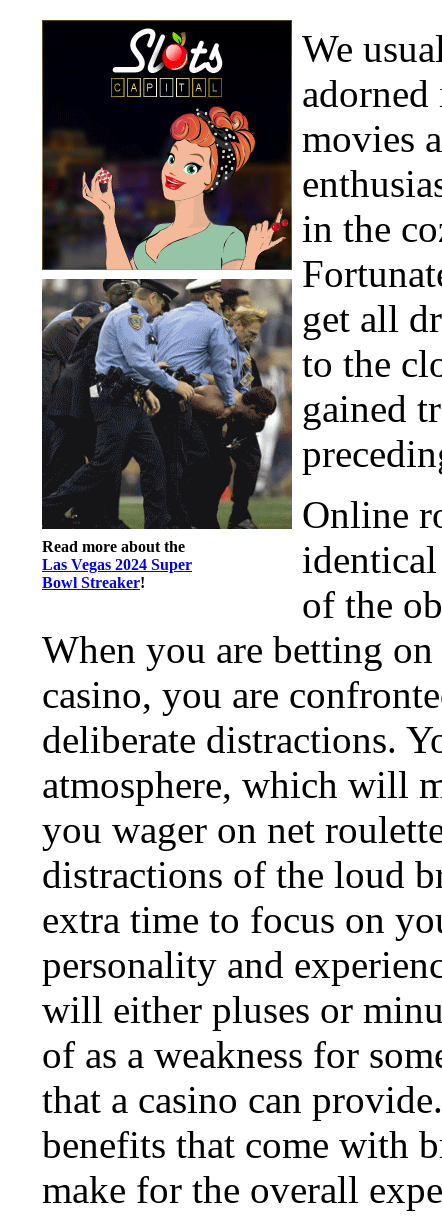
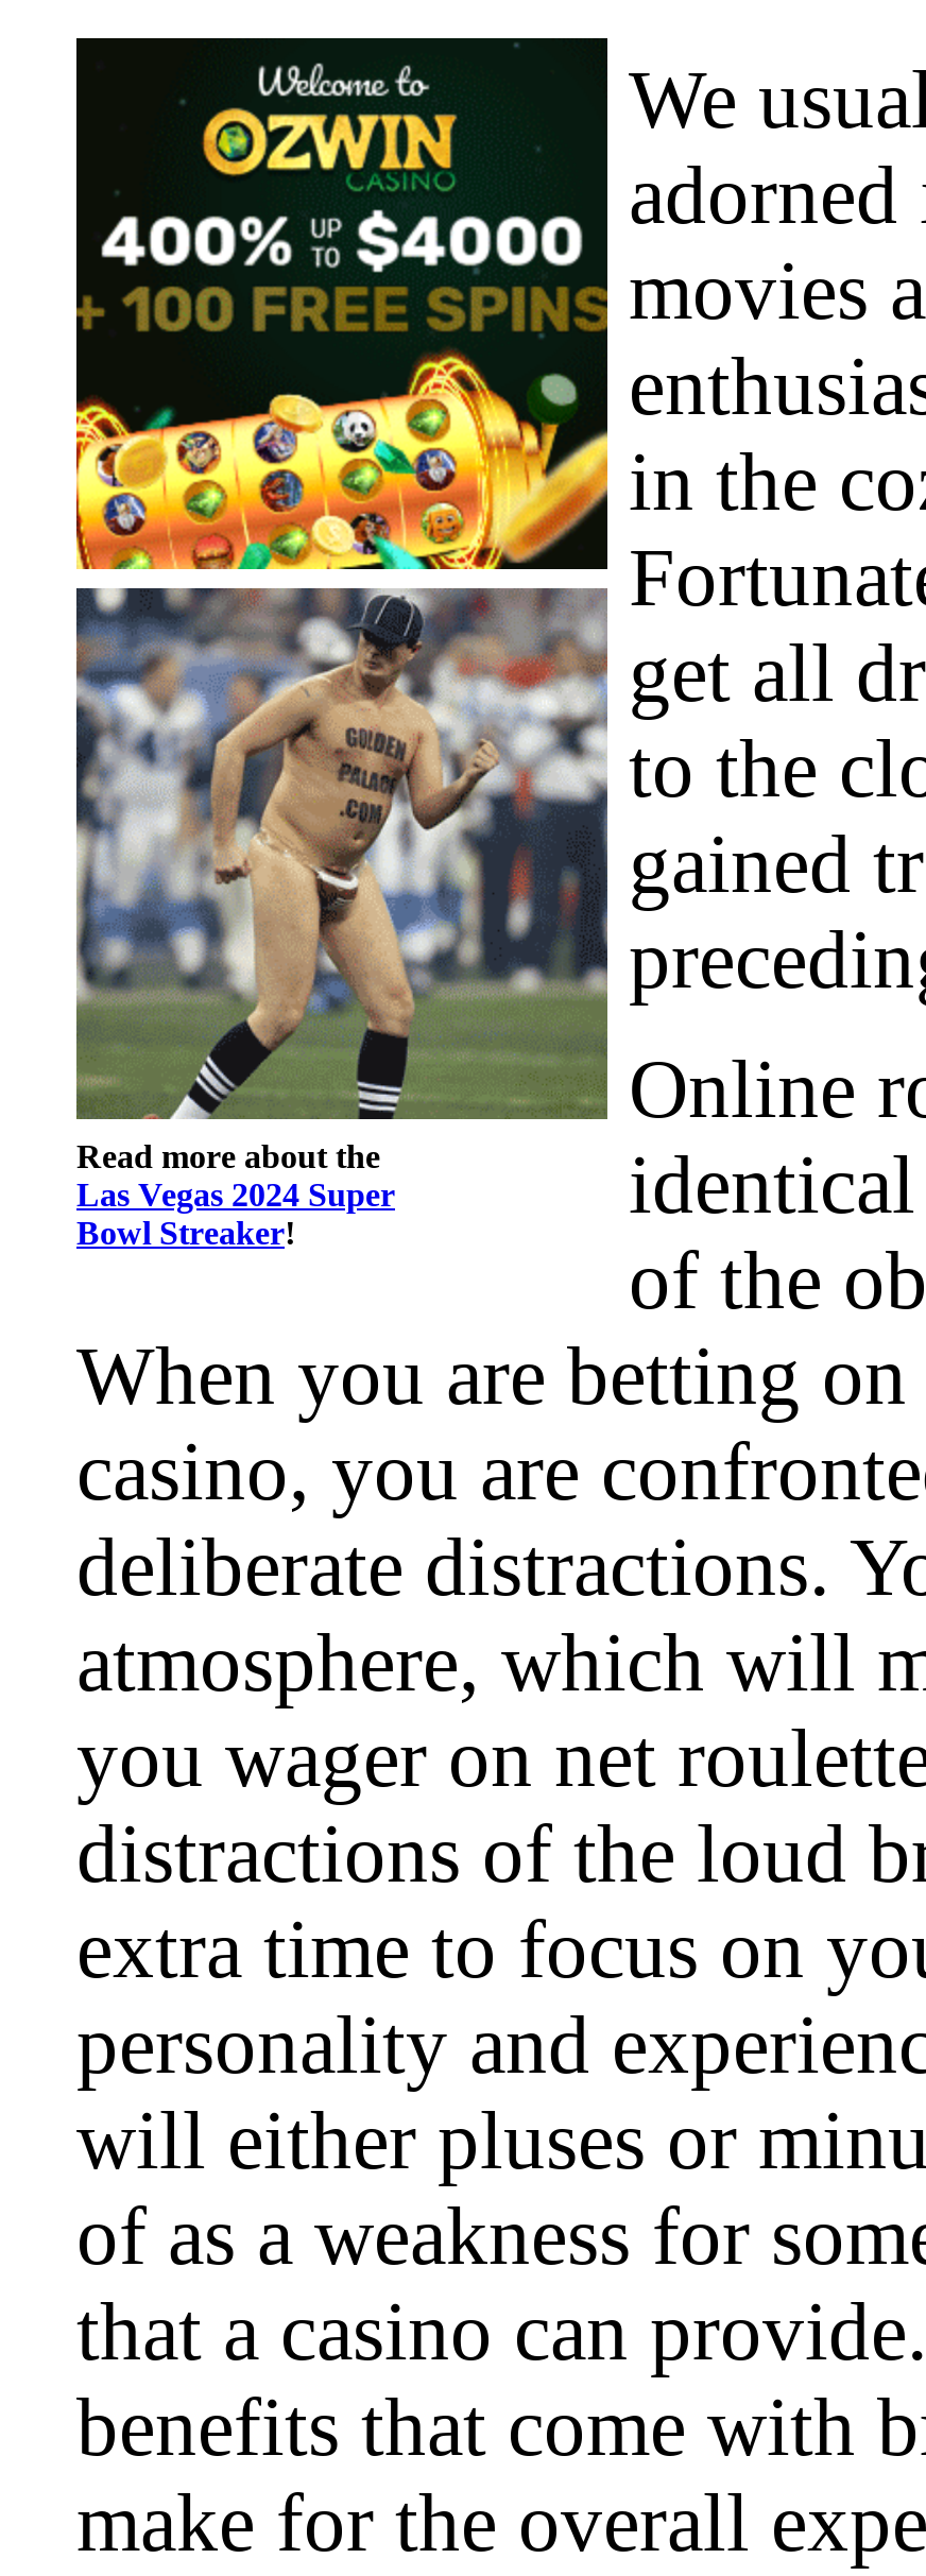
- [image]
+ [image]

- [image]
+ [image]
